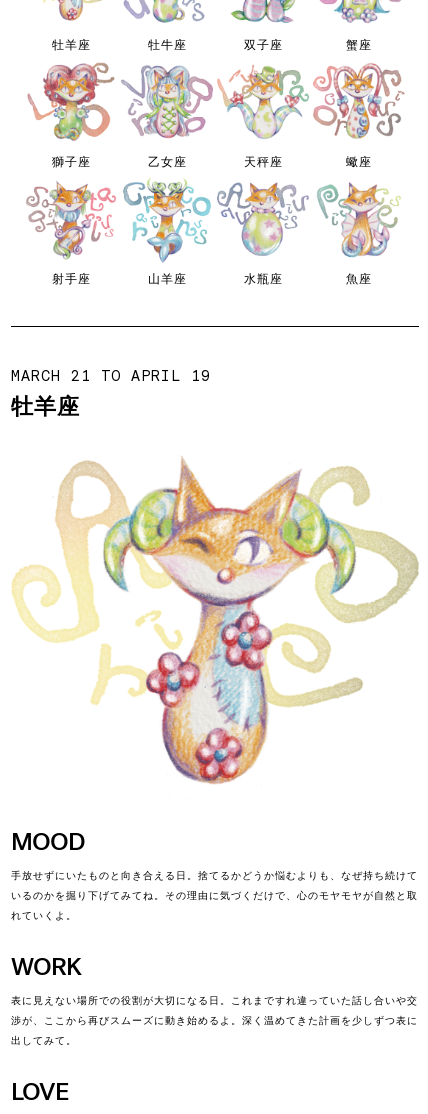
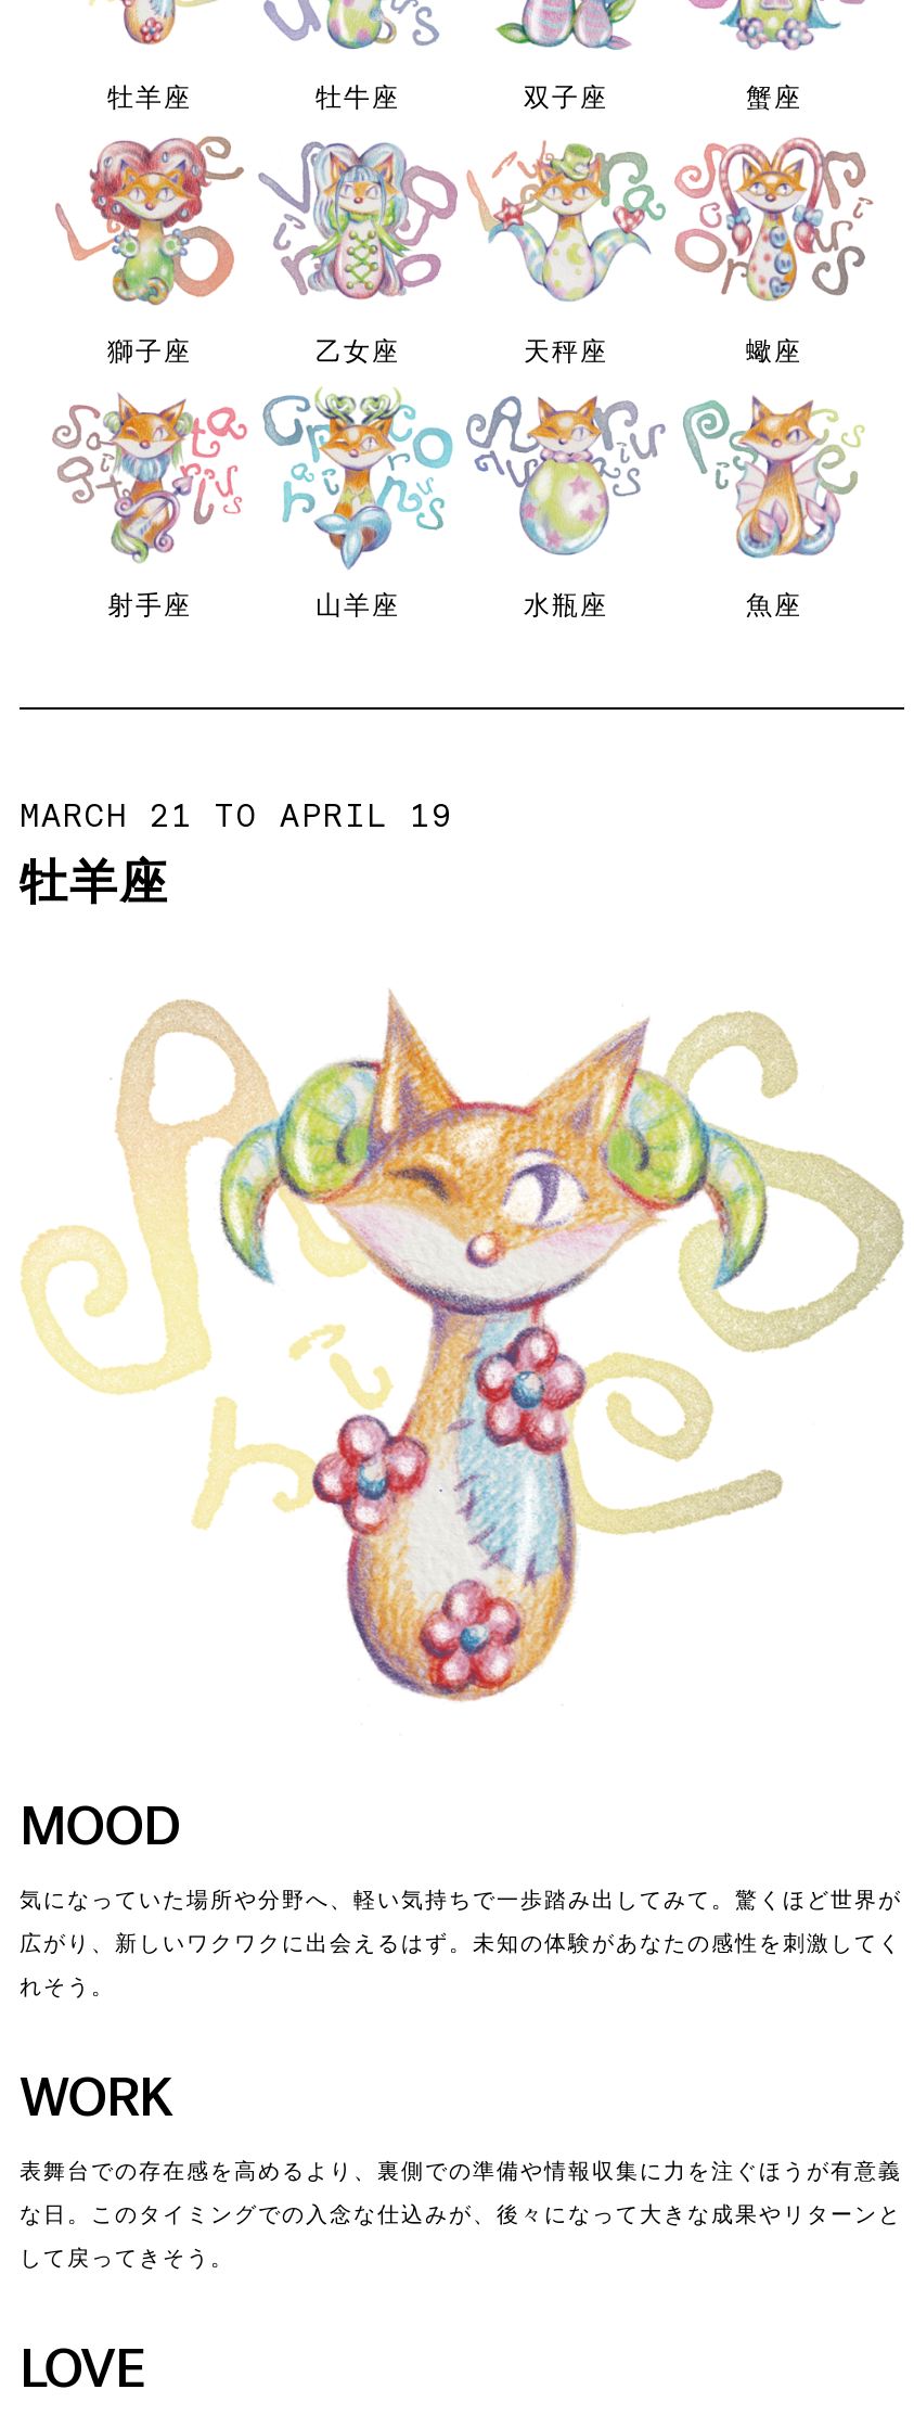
- 手放せずにいたものと向き合える日。捨てるかどうか悩むよりも、なぜ持ち続けて
- いるのかを掘り下げてみてね。その理由に気づくだけで、心のモヤモヤが自然と取
- れていくよ。
+ 気になっていた場所や分野へ、軽い気持ちで一歩踏み出してみて。驚くほど世界が
+ 広がり、新しいワクワクに出会えるはず。未知の体験があなたの感性を刺激してく
+ れそう。

- 表に見えない場所での役割が大切になる日。これまですれ違っていた話し合いや交
- 渉が、ここから再びスムーズに動き始めるよ。深く温めてきた計画を少しずつ表に
- 出してみて。
+ 表舞台での存在感を高めるより、裏側での準備や情報収集に力を注ぐほうが有意義
+ な日。このタイミングでの入念な仕込みが、後々になって大きな成果やリターンと
+ して戻ってきそう。
